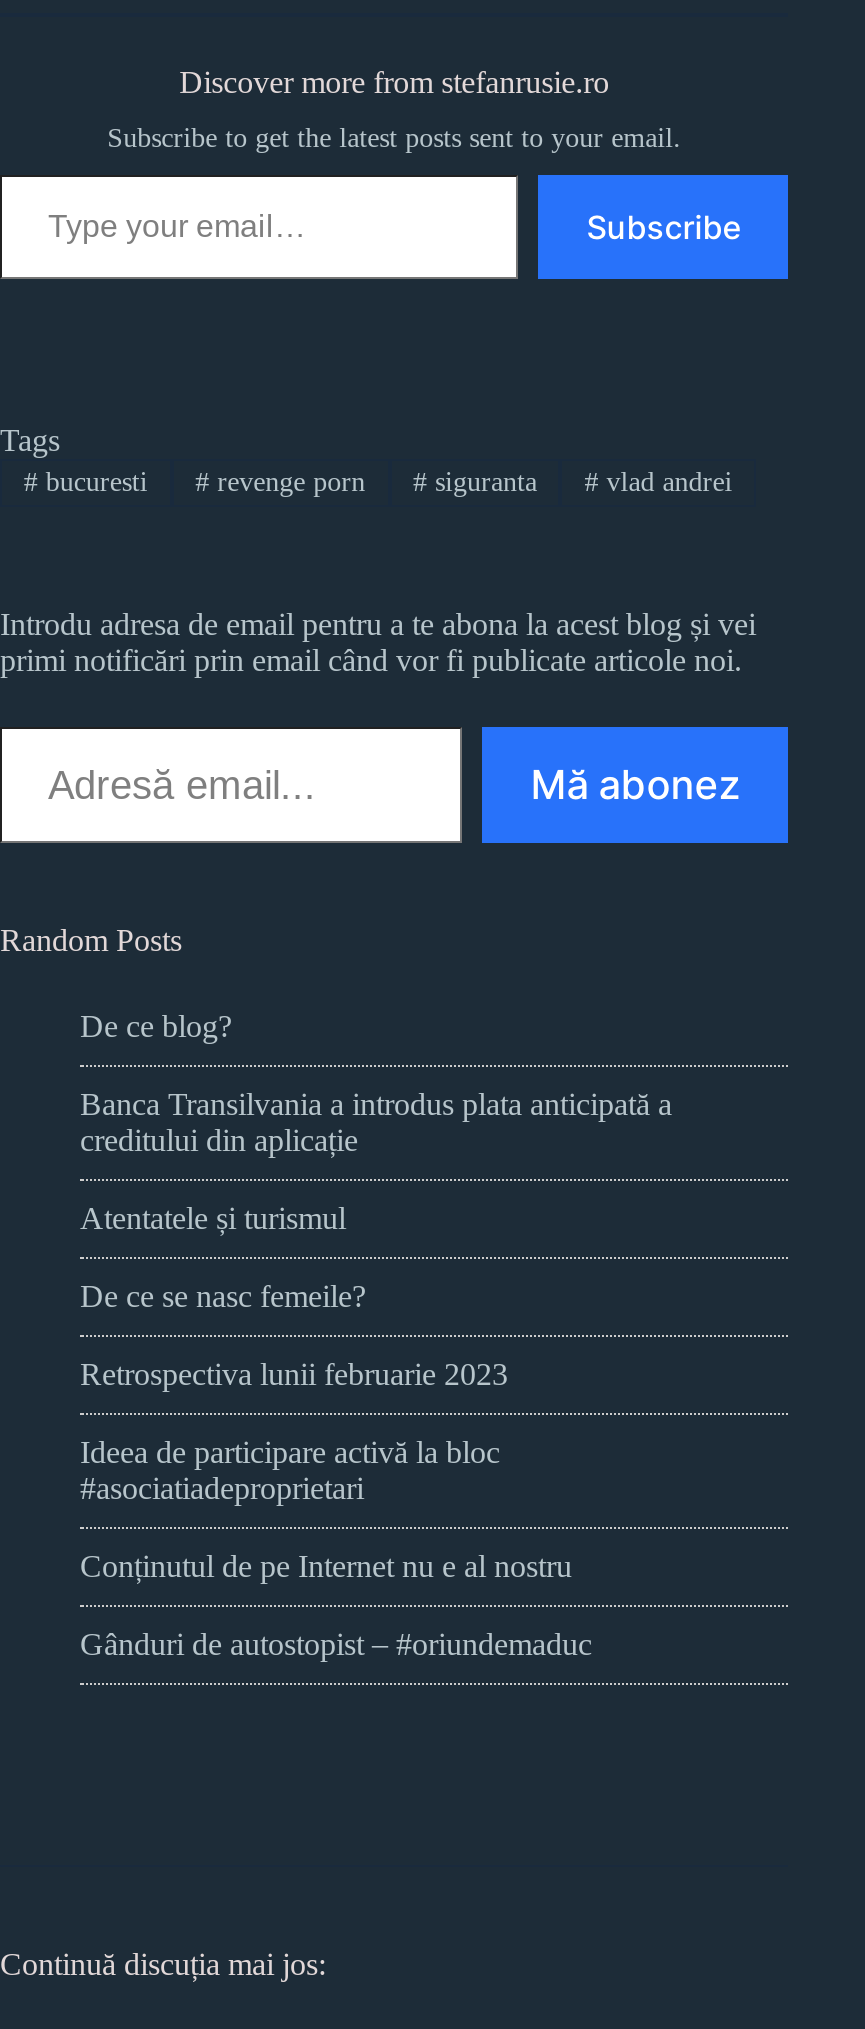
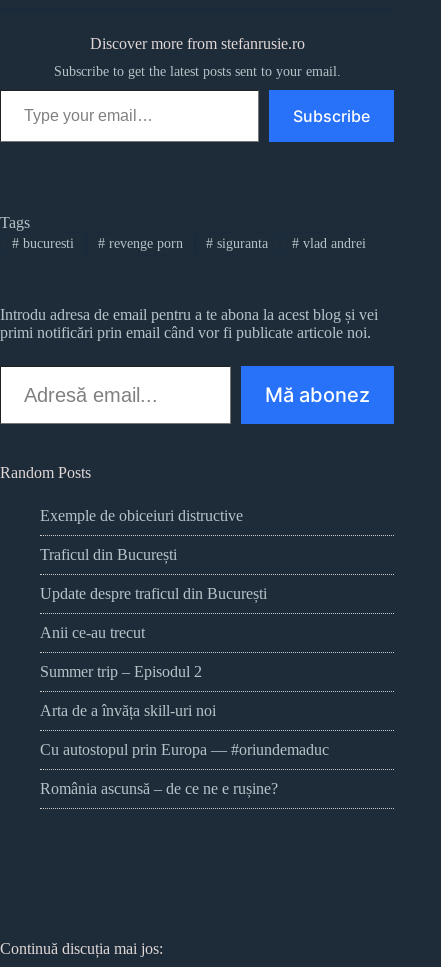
- De ce blog?
+ Exemple de obiceiuri distructive

- Banca Transilvania a introdus plata anticipată a
- creditului din aplicație
+ Traficul din București

- Atentatele și turismul
+ Update despre traficul din București

- De ce se nasc femeile?
+ Anii ce-au trecut

- Retrospectiva lunii februarie 2023
+ Summer trip – Episodul 2

- Ideea de participare activă la bloc
- #asociatiadeproprietari
+ Arta de a învăța skill-uri noi

- Conținutul de pe Internet nu e al nostru
+ Cu autostopul prin Europa — #oriundemaduc

- Gânduri de autostopist – #oriundemaduc
+ România ascunsă – de ce ne e rușine?
